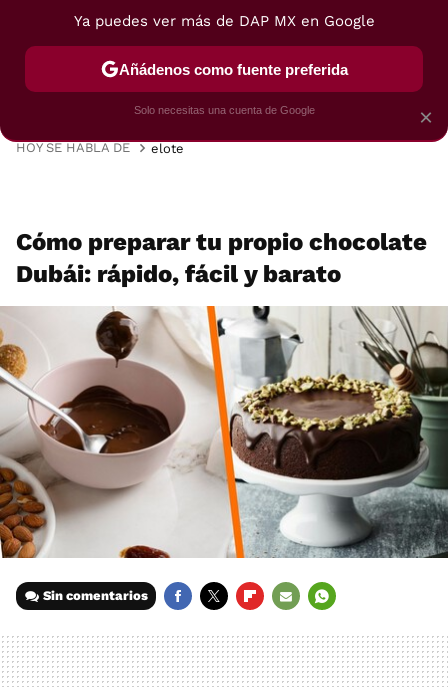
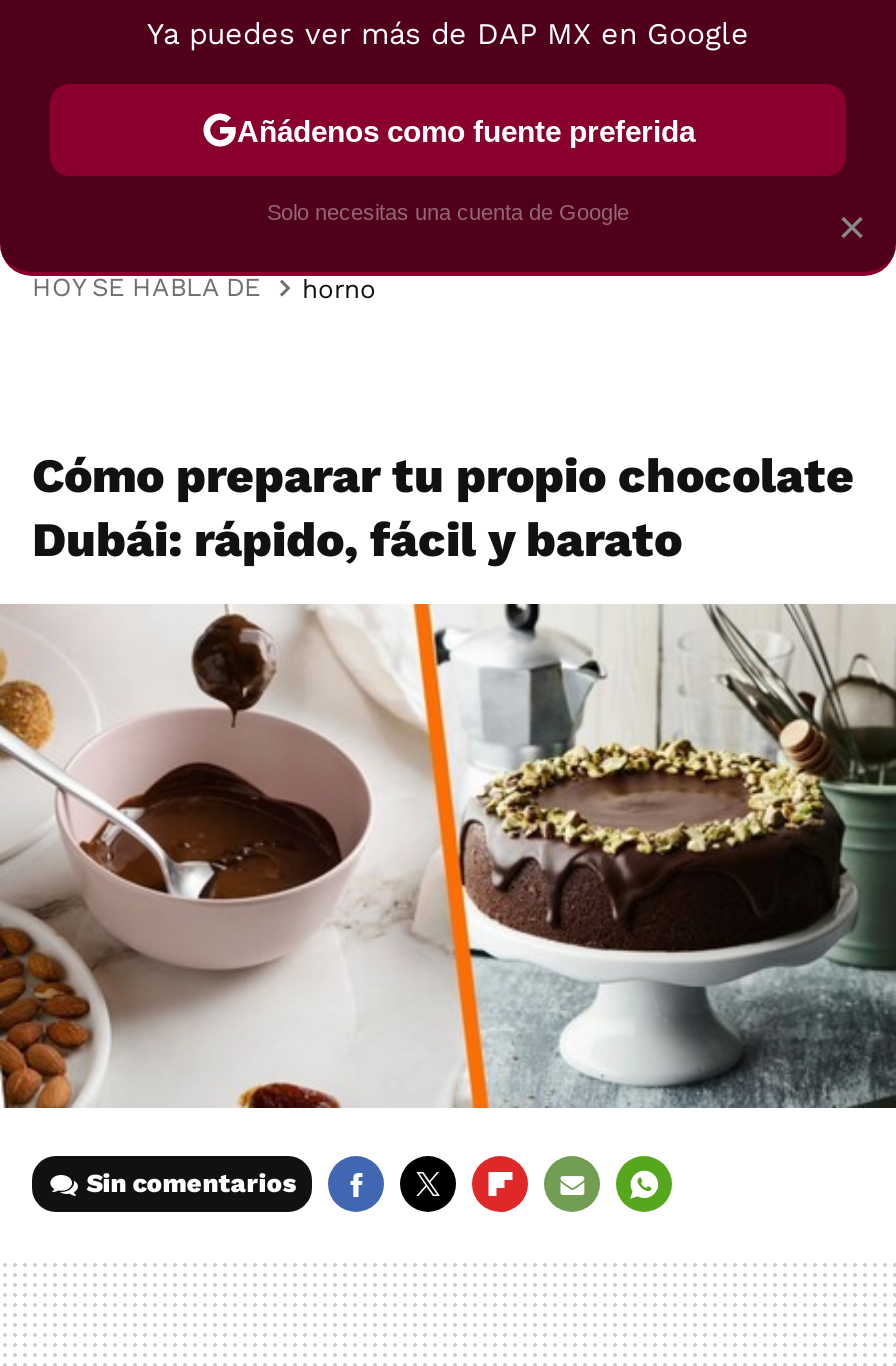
- elote
+ horno
